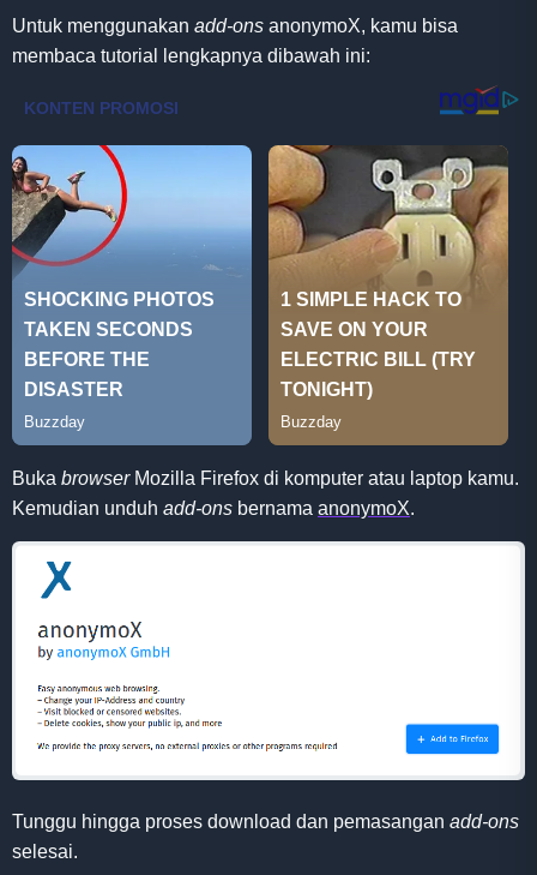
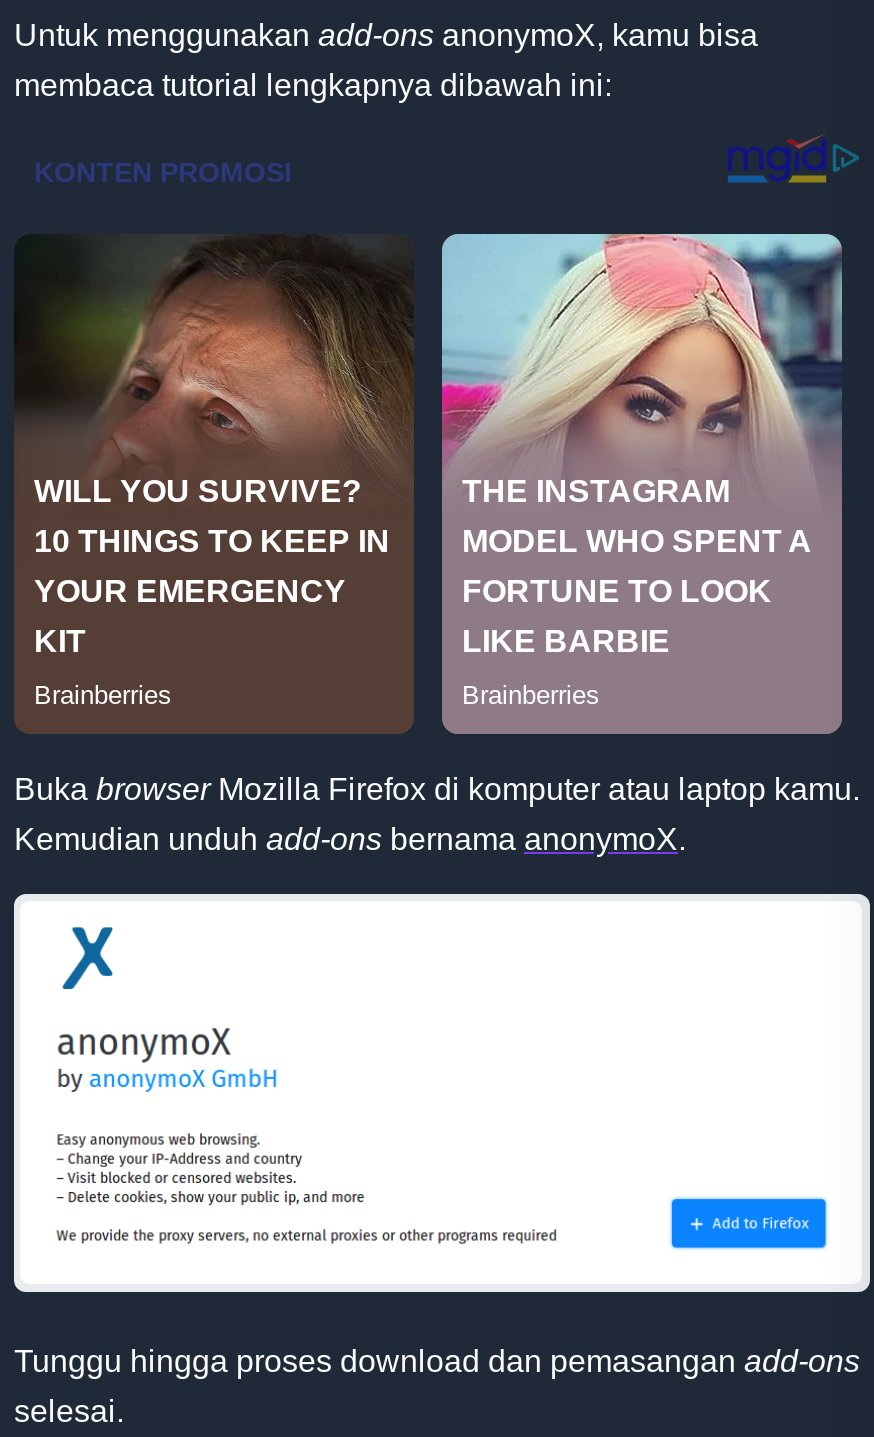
- [image]
+ [image]

- [image]
+ [image]
